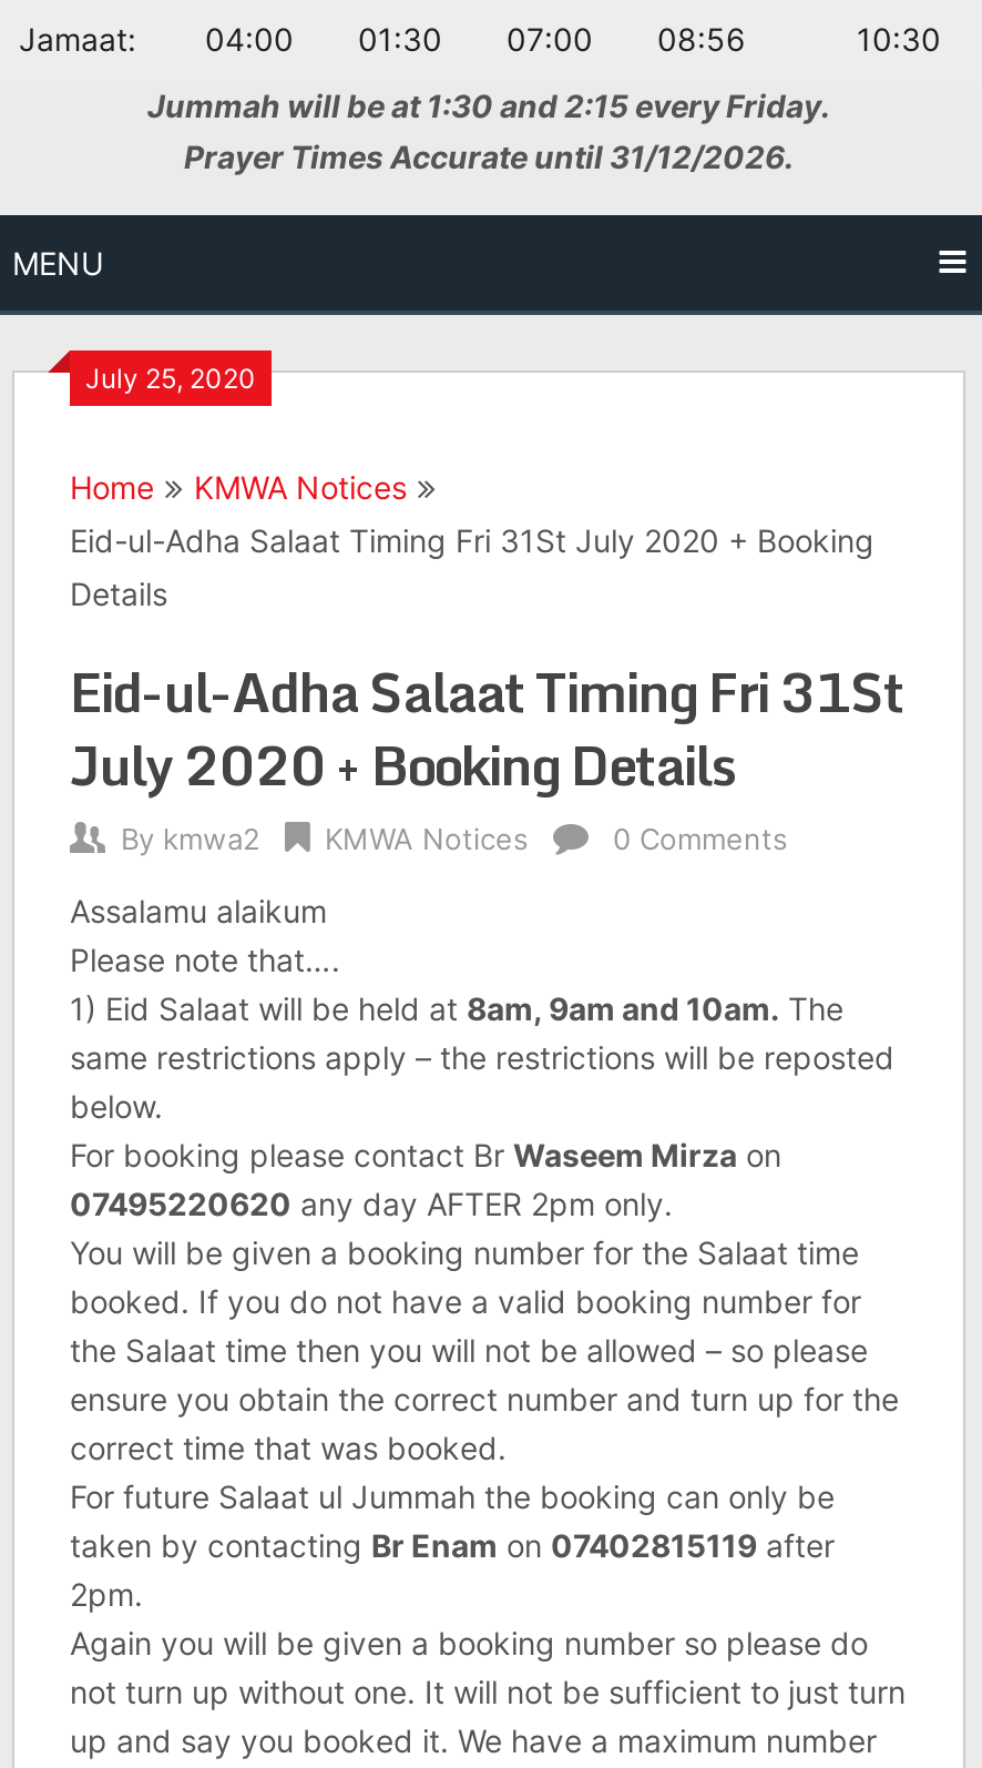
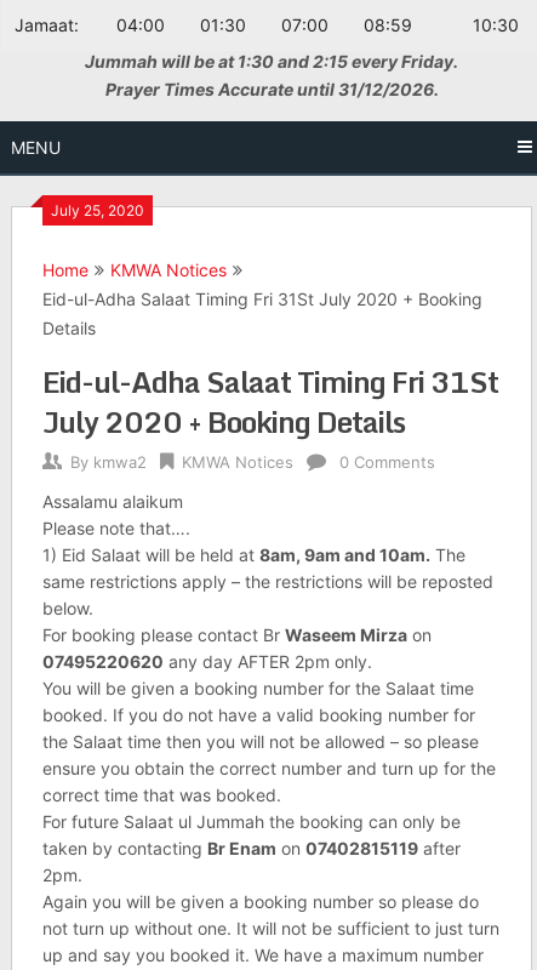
- Jamaat: 04:00 01:30 07:00 08:56
+ Jamaat: 04:00 01:30 07:00 08:59
